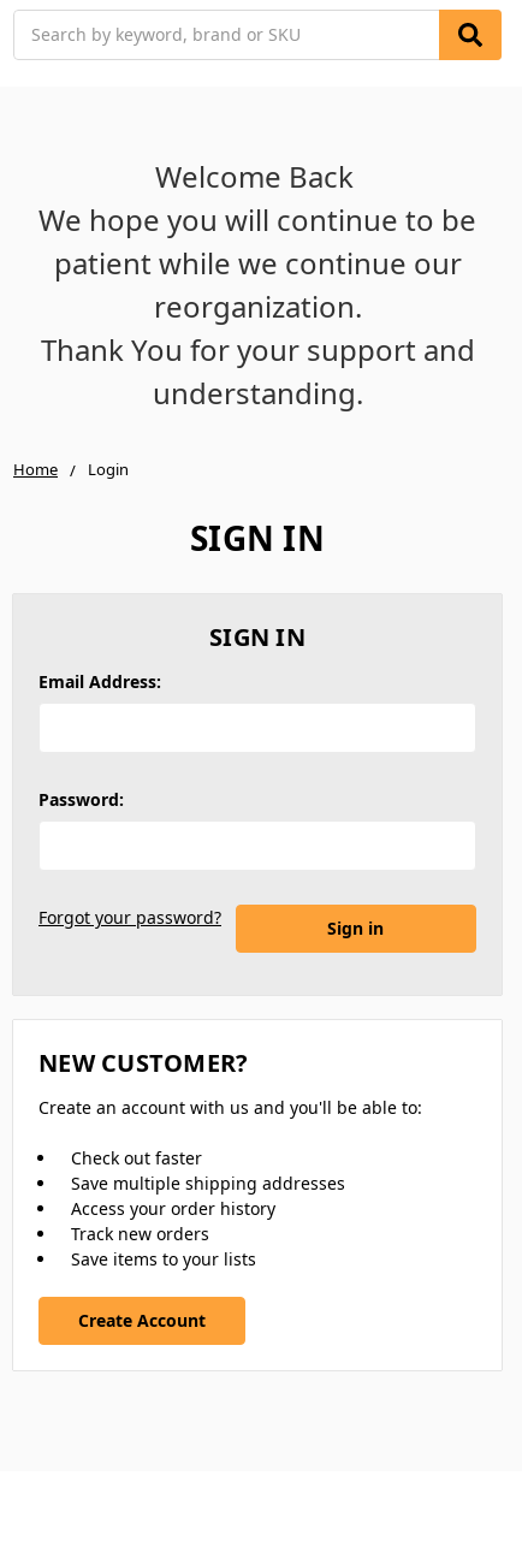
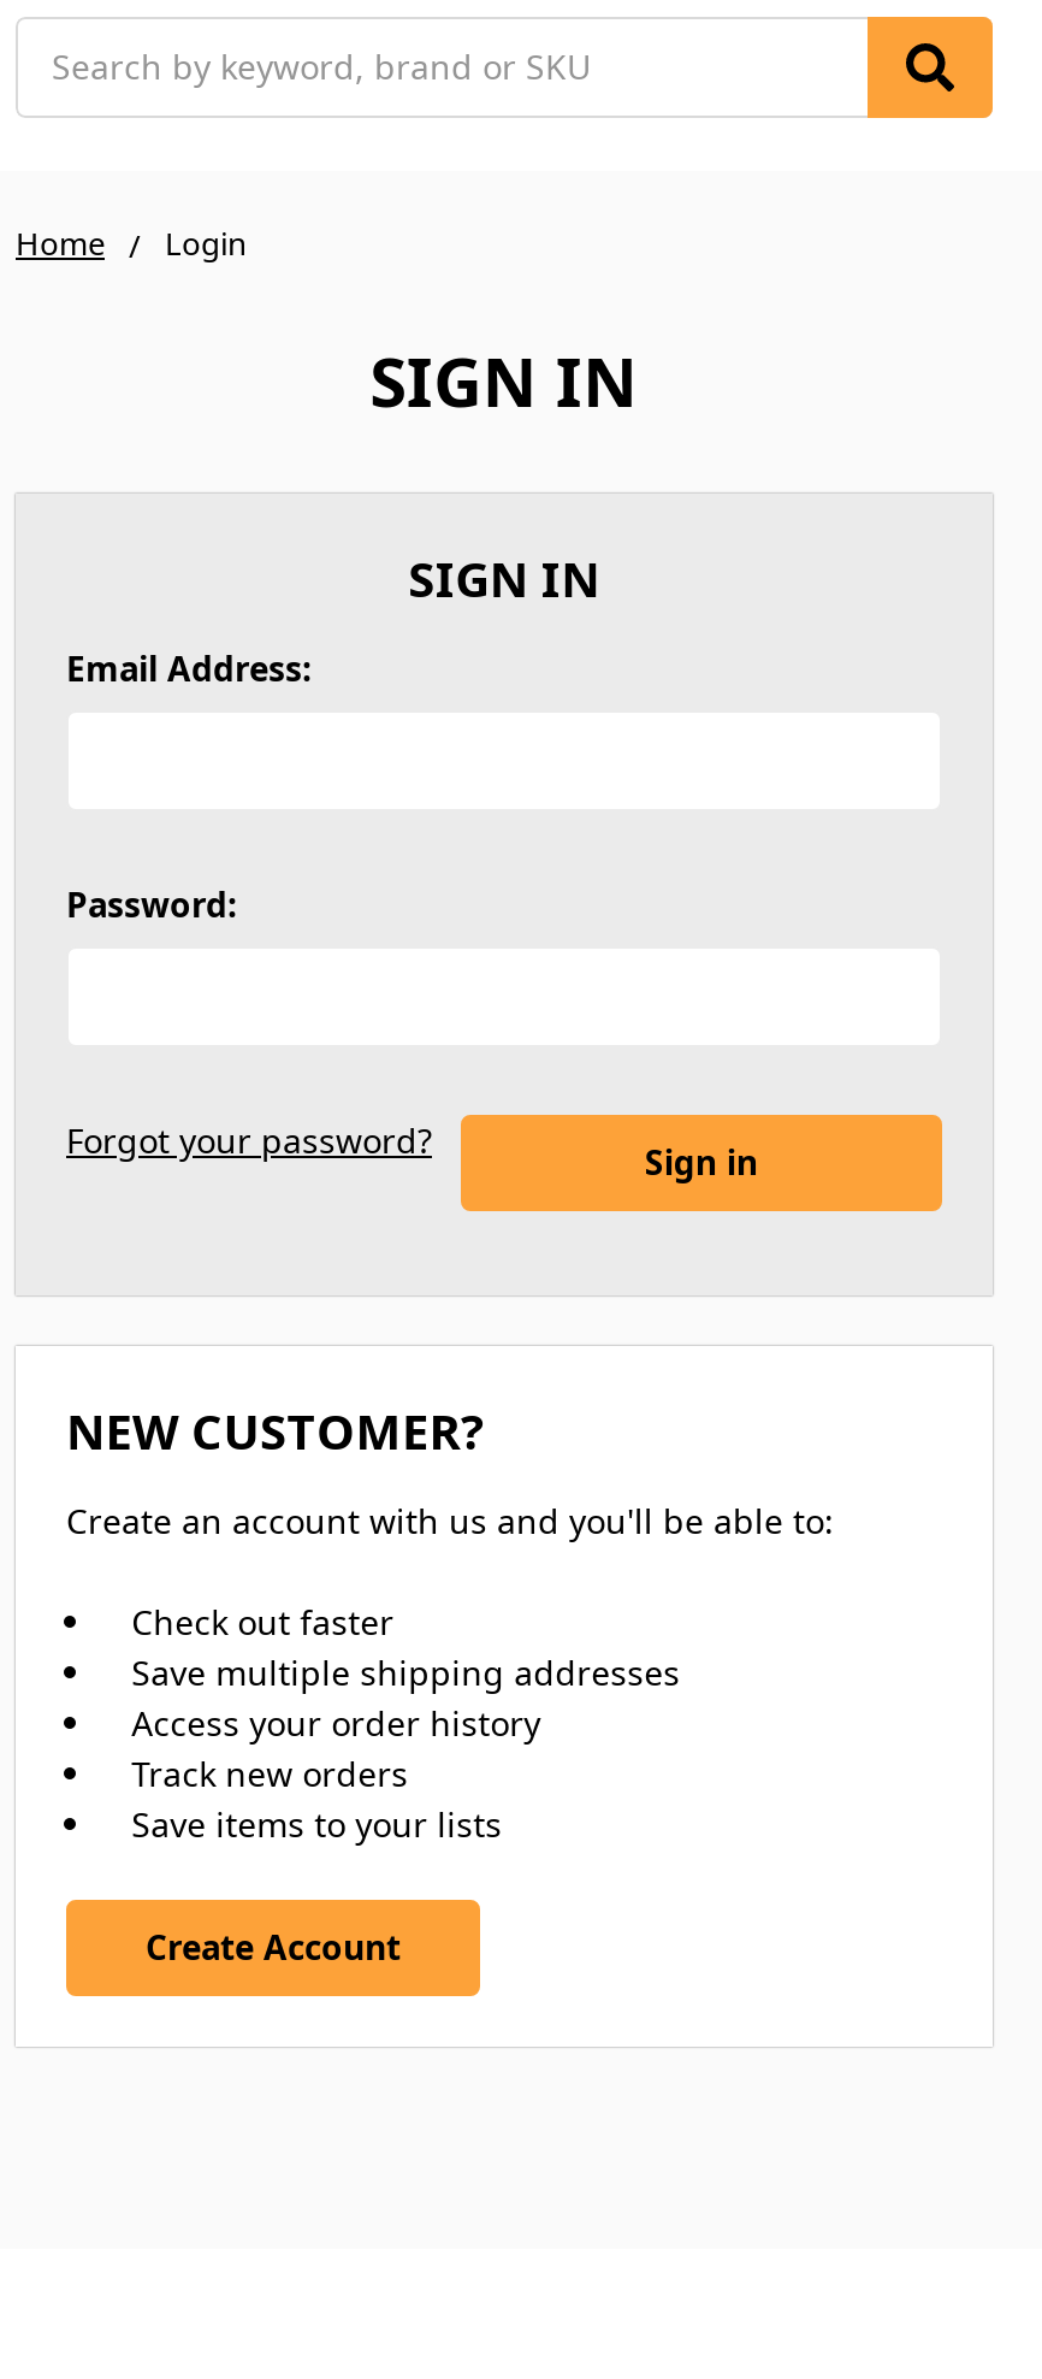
- Welcome Back
- We hope you will continue to be
- patient while we continue our
- reorganization.
- Thank You for your support and
- understanding.
